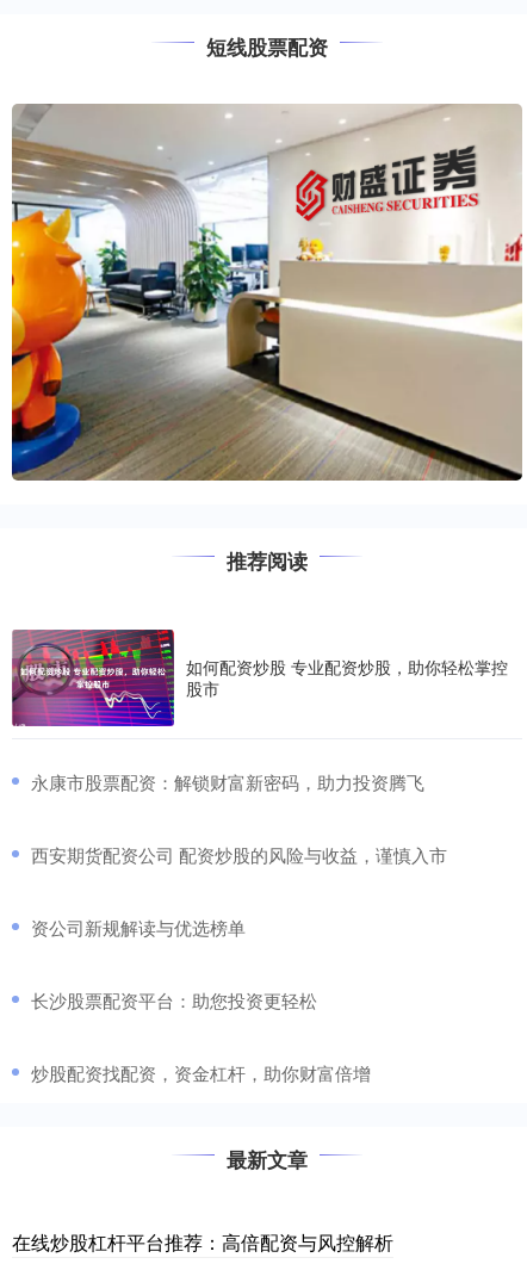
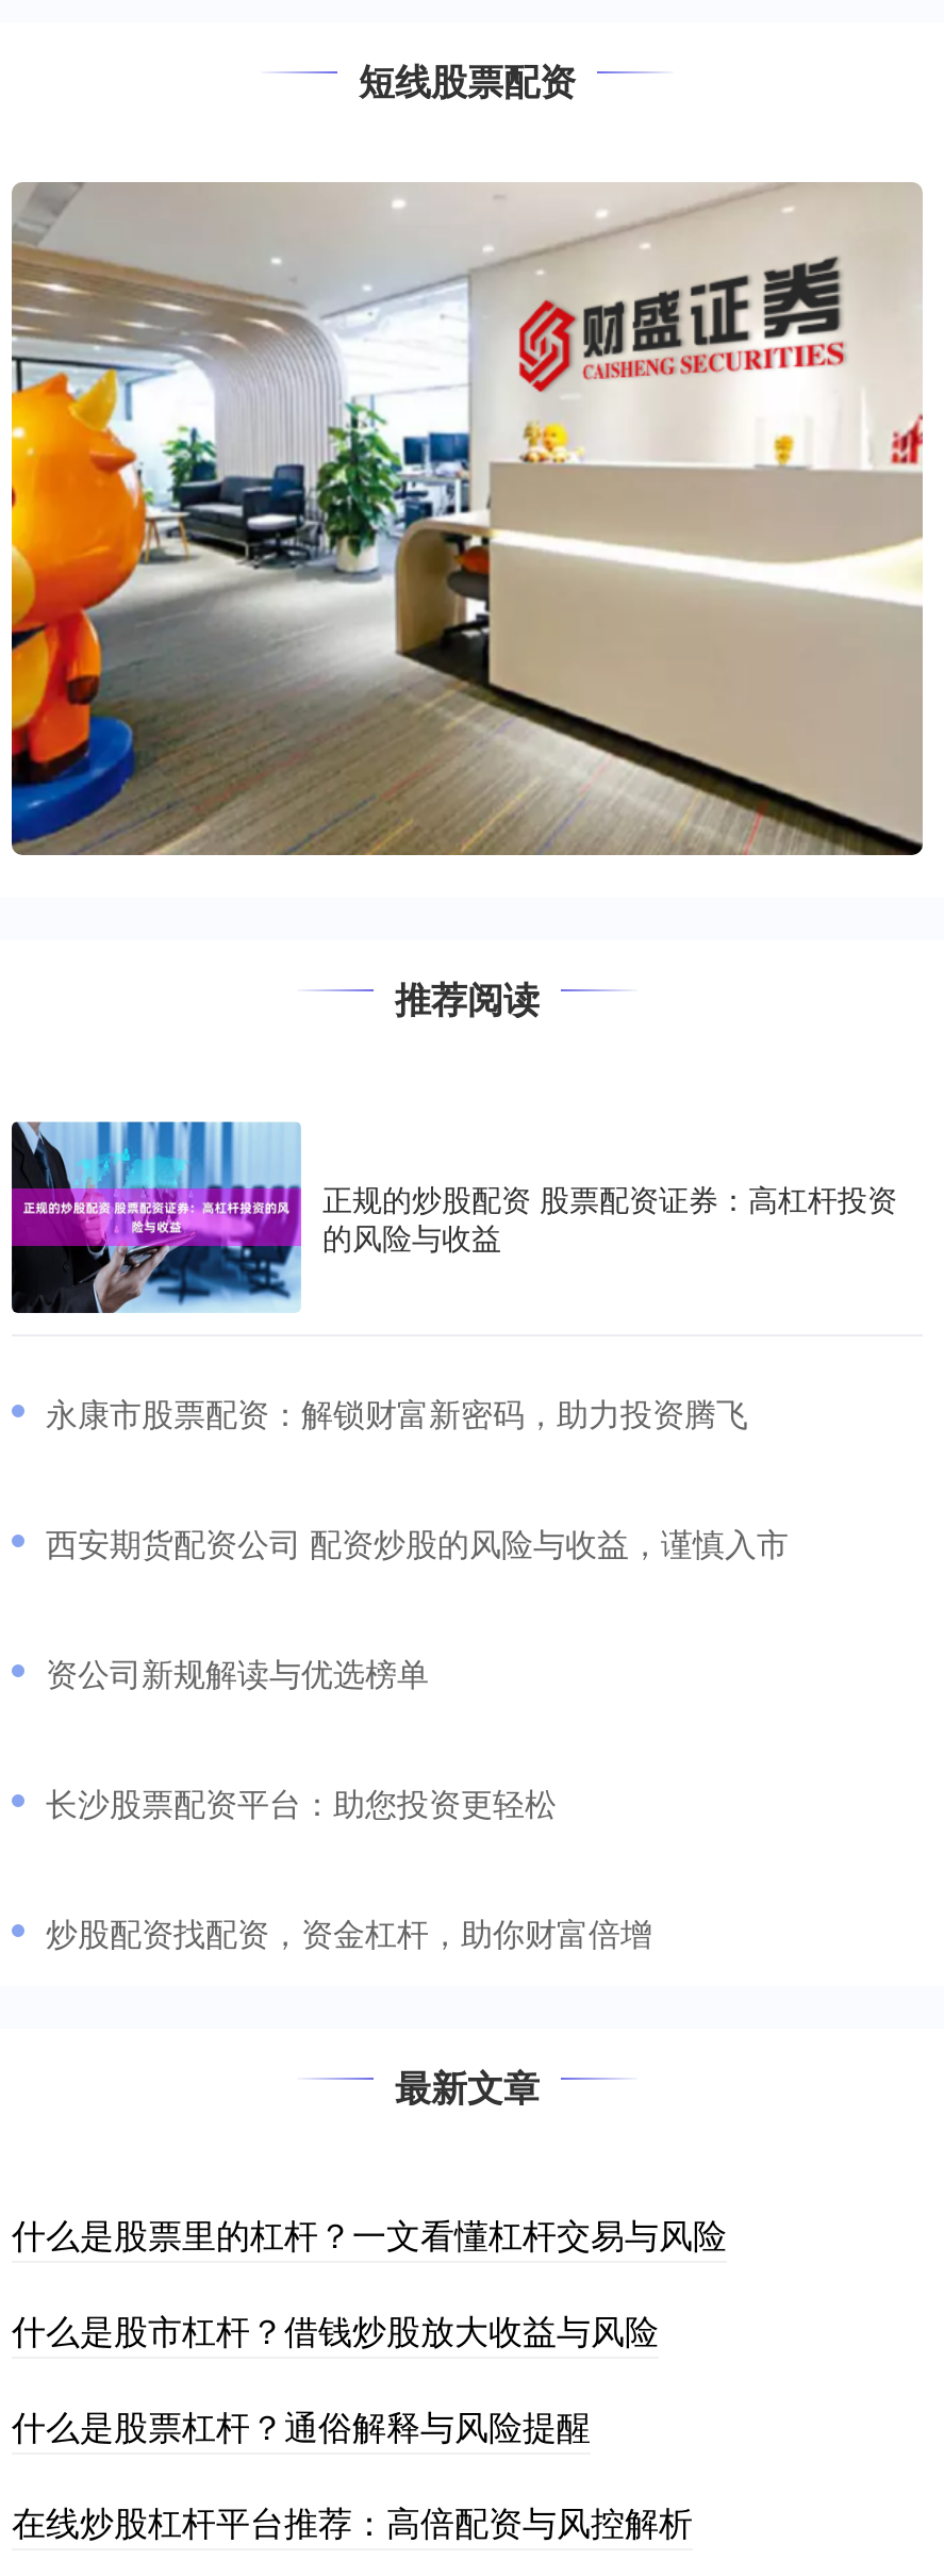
- [image]
- 如何配资炒股 专业配资炒股，助你轻松掌控
- 股市
+ [image]
+ 正规的炒股配资 股票配资证券：高杠杆投资
+ 的风险与收益

+ 什么是股票里的杠杆？一文看懂杠杆交易与风险
+ 什么是股市杠杆？借钱炒股放大收益与风险
+ 什么是股票杠杆？通俗解释与风险提醒
